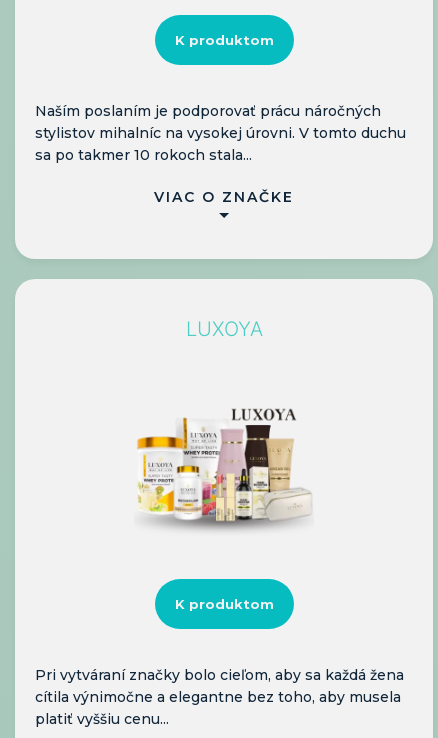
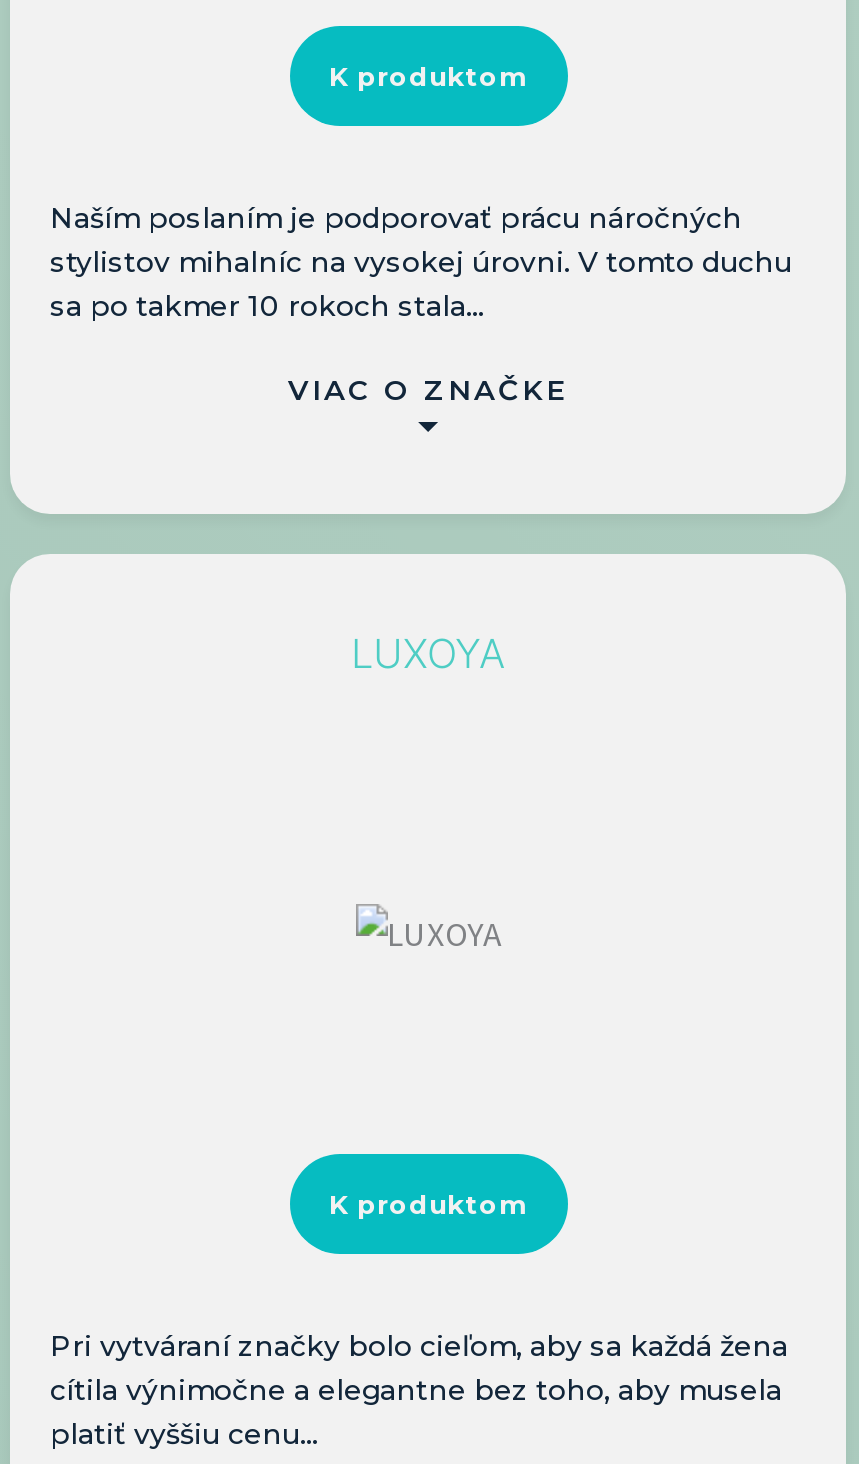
- [image]
